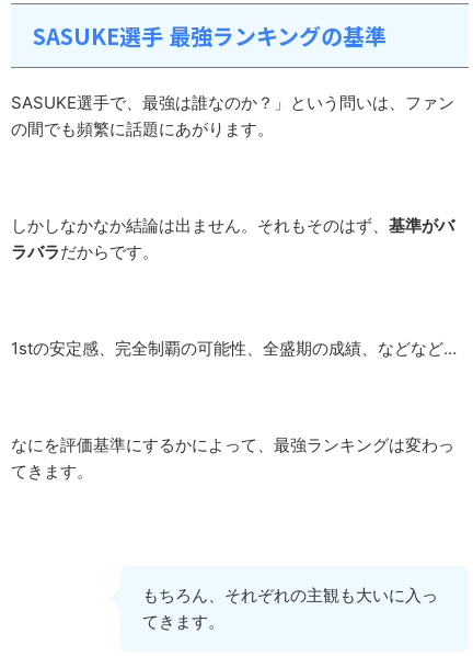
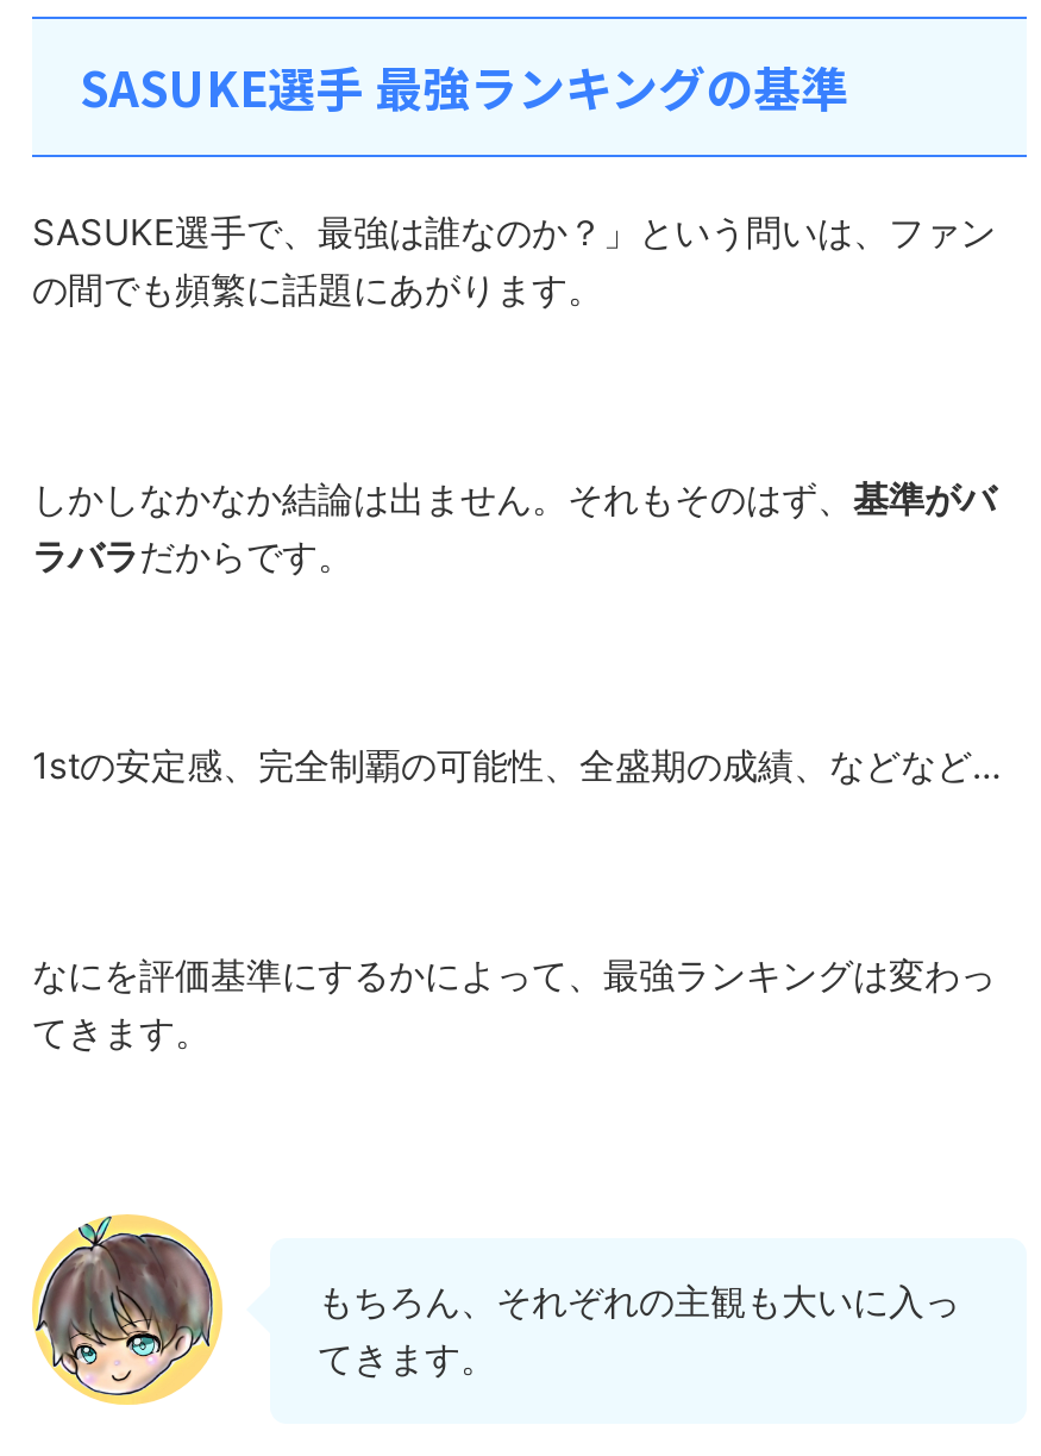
+ [image]
